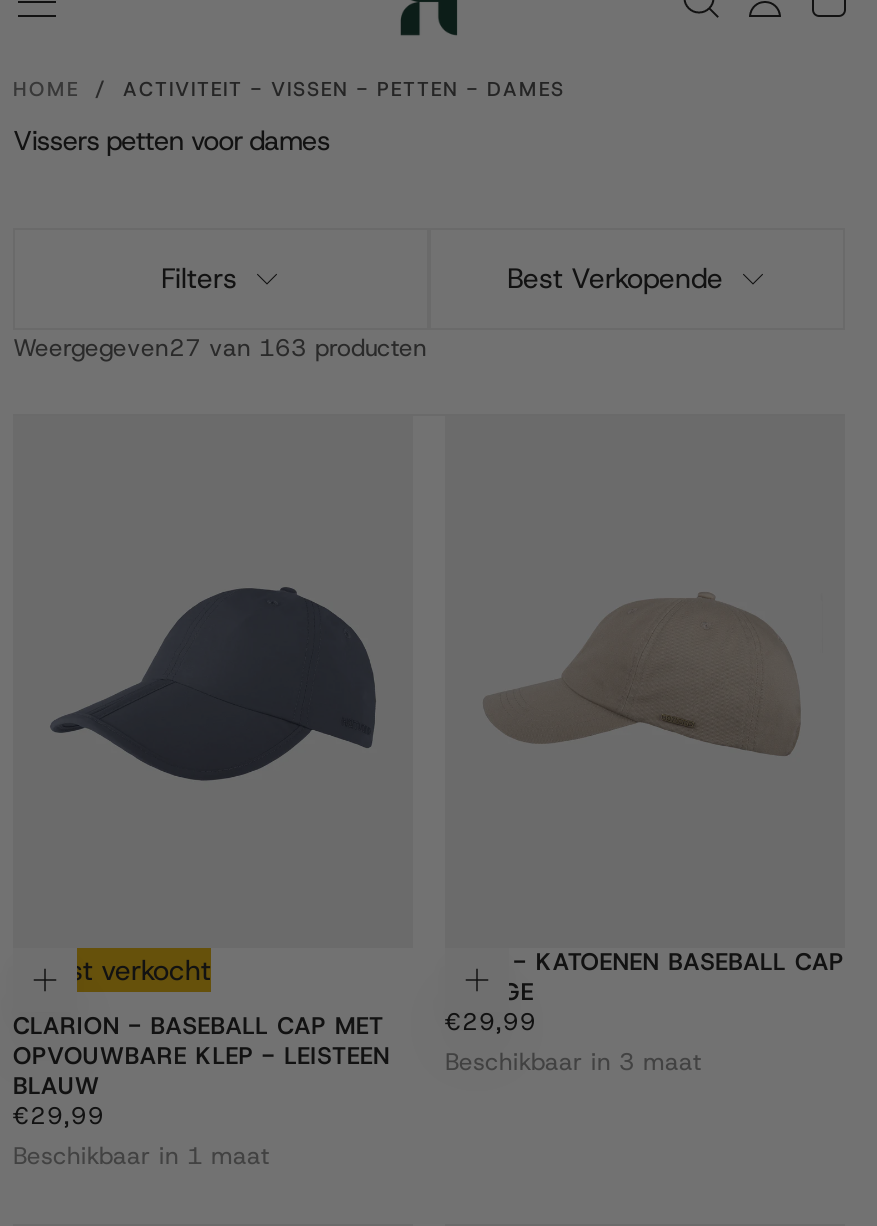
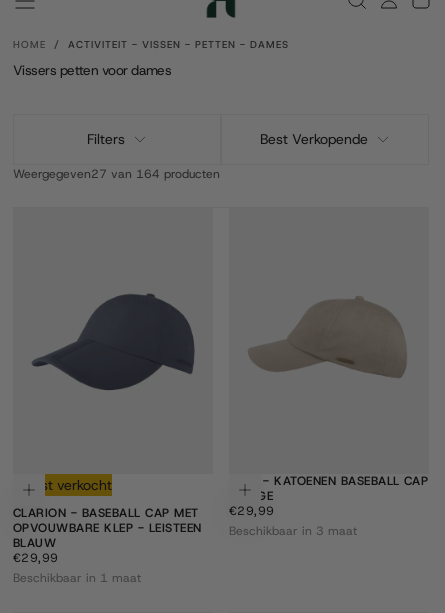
- Weergegeven27 van 163 producten
+ Weergegeven27 van 164 producten
